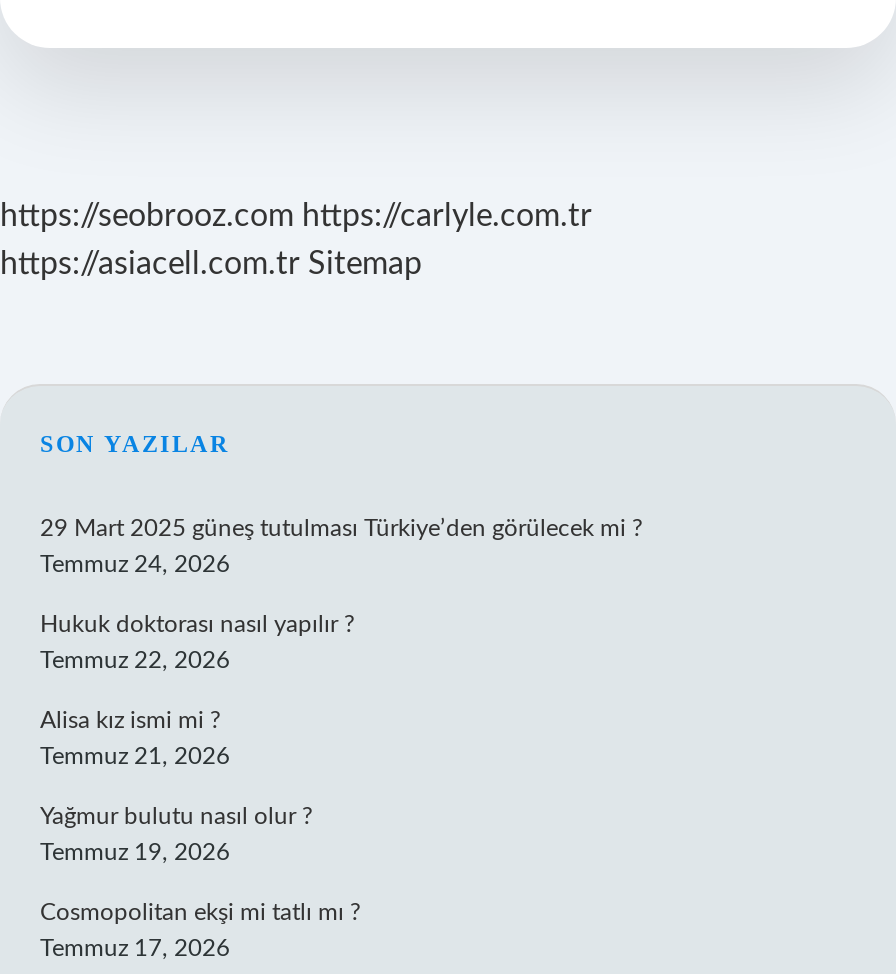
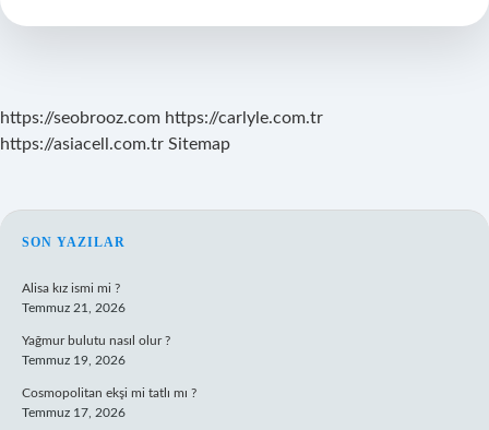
- 29 Mart 2025 güneş tutulması Türkiye’den görülecek mi ?
- Temmuz 24, 2026
- Hukuk doktorası nasıl yapılır ?
- Temmuz 22, 2026
